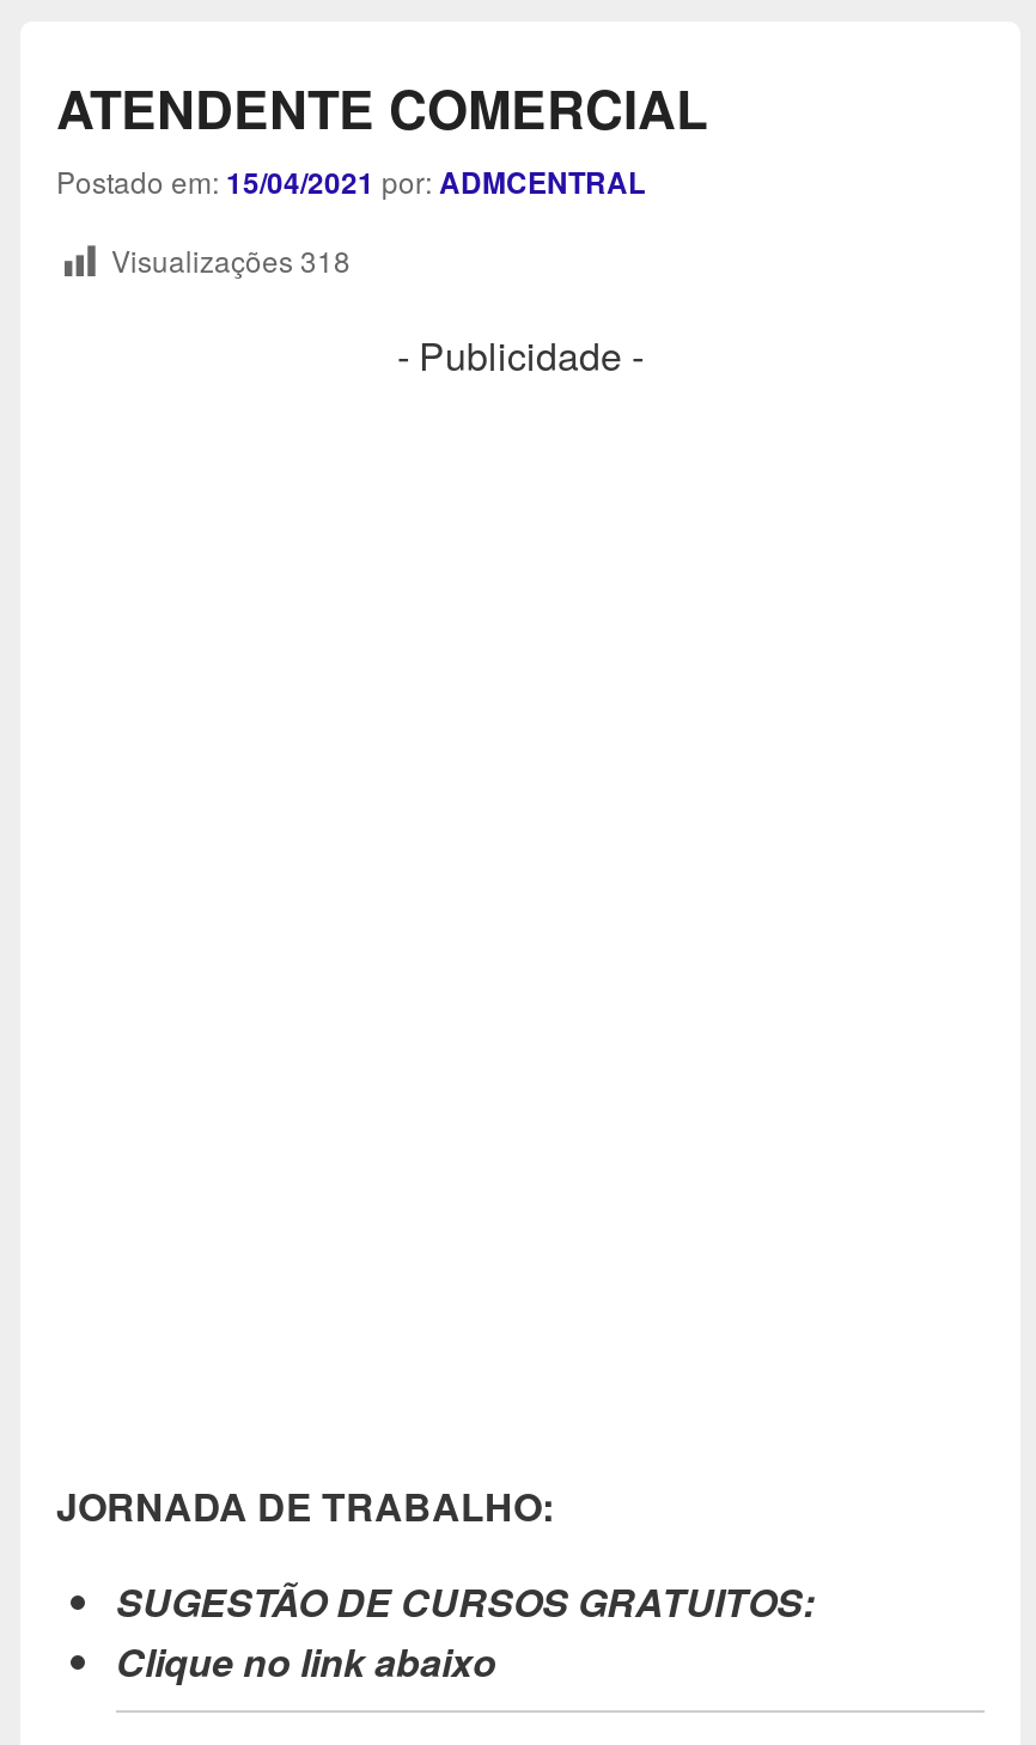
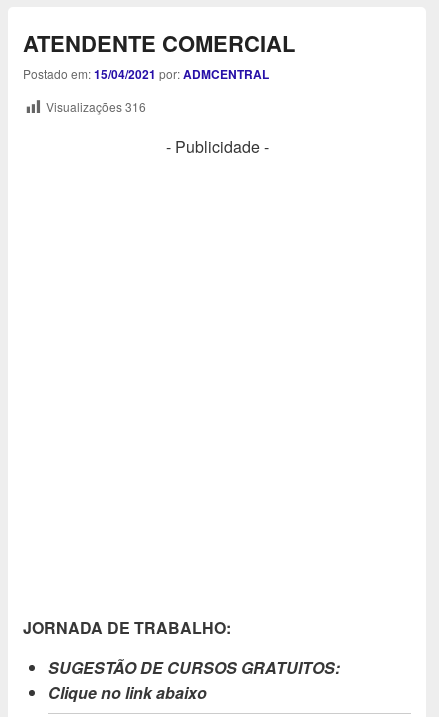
- Visualizações 318
+ Visualizações 316
